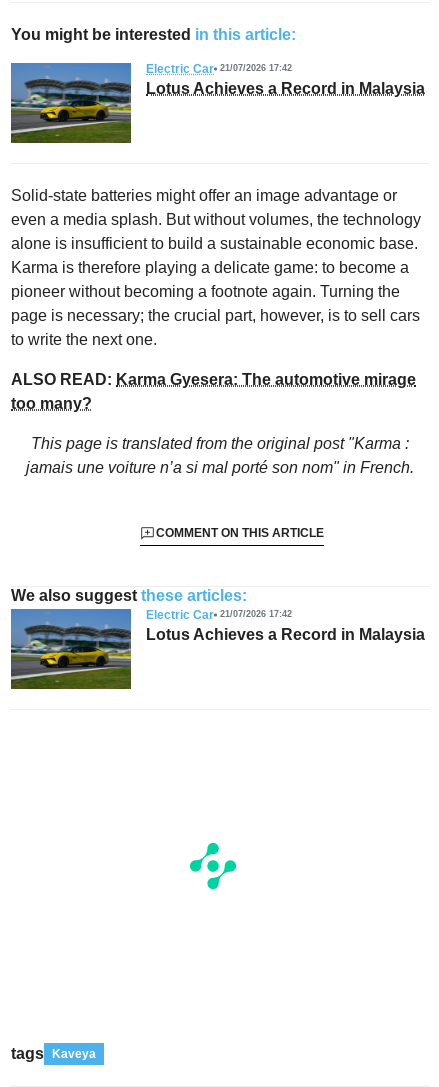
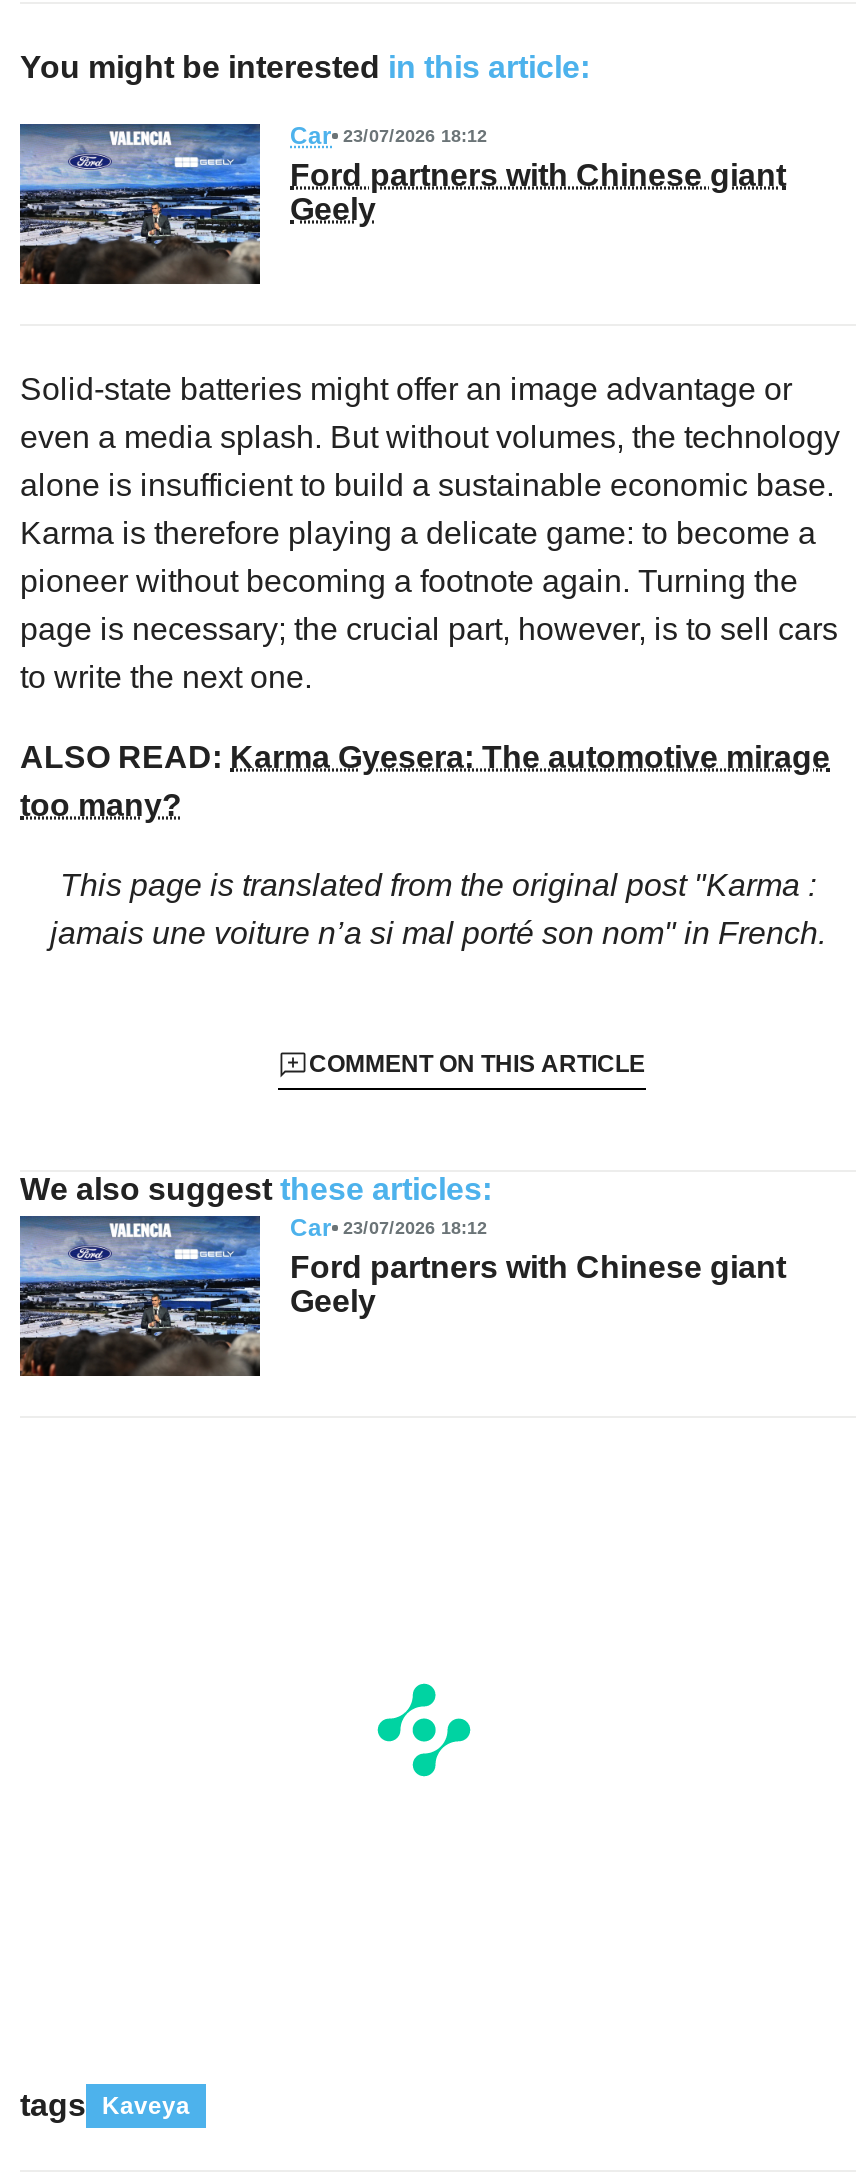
- [image]
- Electric Car 21/07/2026 17:42
- Lotus Achieves a Record in Malaysia
+ [image]
+ Car 23/07/2026 18:12
+ Ford partners with Chinese giant
+ Geely

- [image]
- Electric Car 21/07/2026 17:42
- Lotus Achieves a Record in Malaysia
+ [image]
+ Car 23/07/2026 18:12
+ Ford partners with Chinese giant
+ Geely
